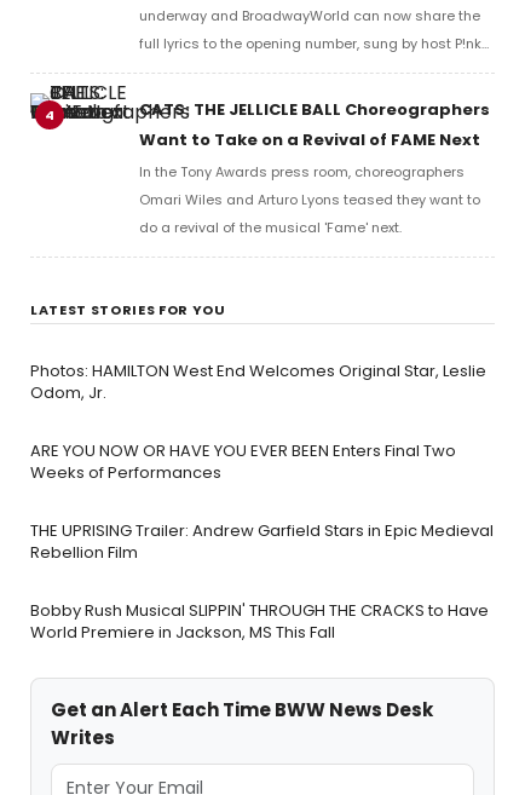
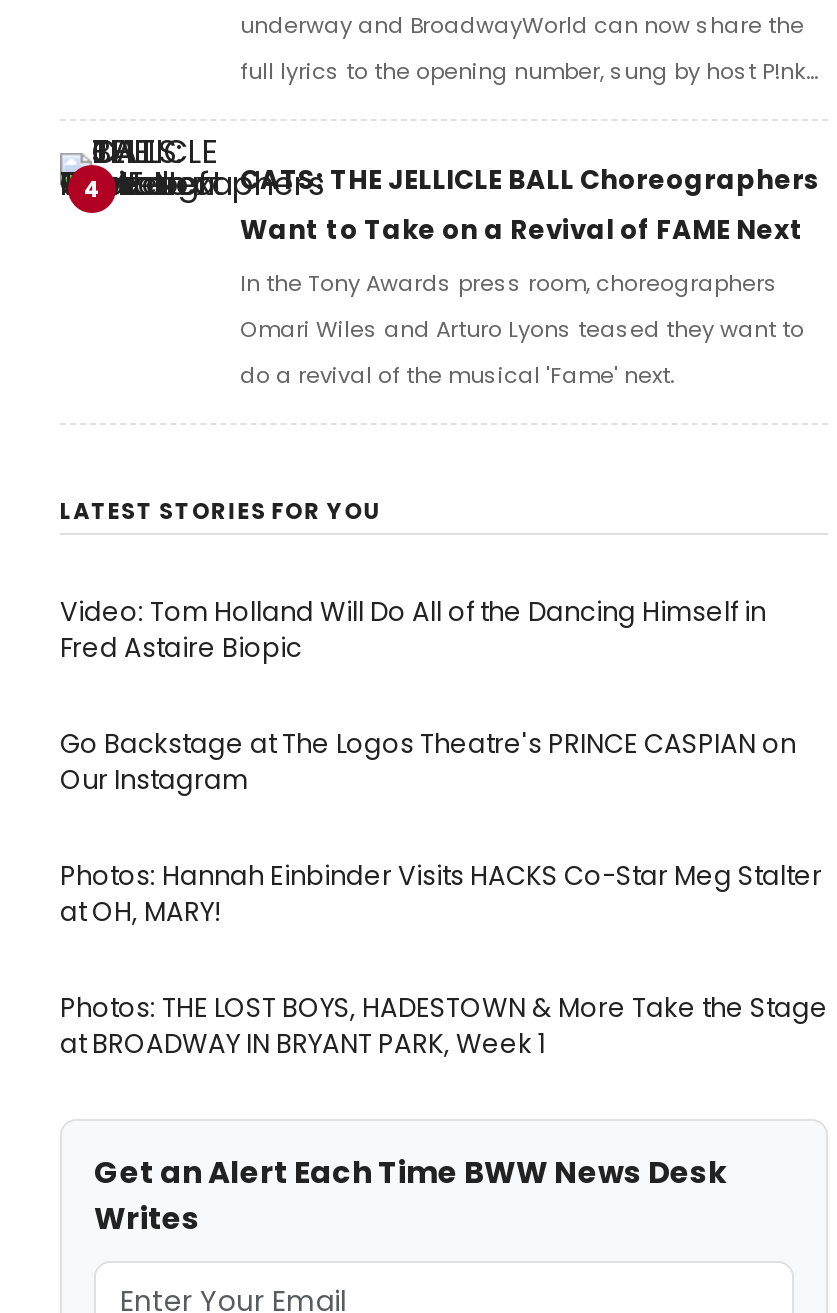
- Photos: HAMILTON West End Welcomes Original Star, Leslie
- Odom, Jr.
+ Video: Tom Holland Will Do All of the Dancing Himself in
+ Fred Astaire Biopic

- ARE YOU NOW OR HAVE YOU EVER BEEN Enters Final Two
- Weeks of Performances
+ Go Backstage at The Logos Theatre's PRINCE CASPIAN on
+ Our Instagram

- THE UPRISING Trailer: Andrew Garfield Stars in Epic Medieval
- Rebellion Film
+ Photos: Hannah Einbinder Visits HACKS Co-Star Meg Stalter
+ at OH, MARY!

- Bobby Rush Musical SLIPPIN' THROUGH THE CRACKS to Have
- World Premiere in Jackson, MS This Fall
+ Photos: THE LOST BOYS, HADESTOWN & More Take the Stage
+ at BROADWAY IN BRYANT PARK, Week 1
